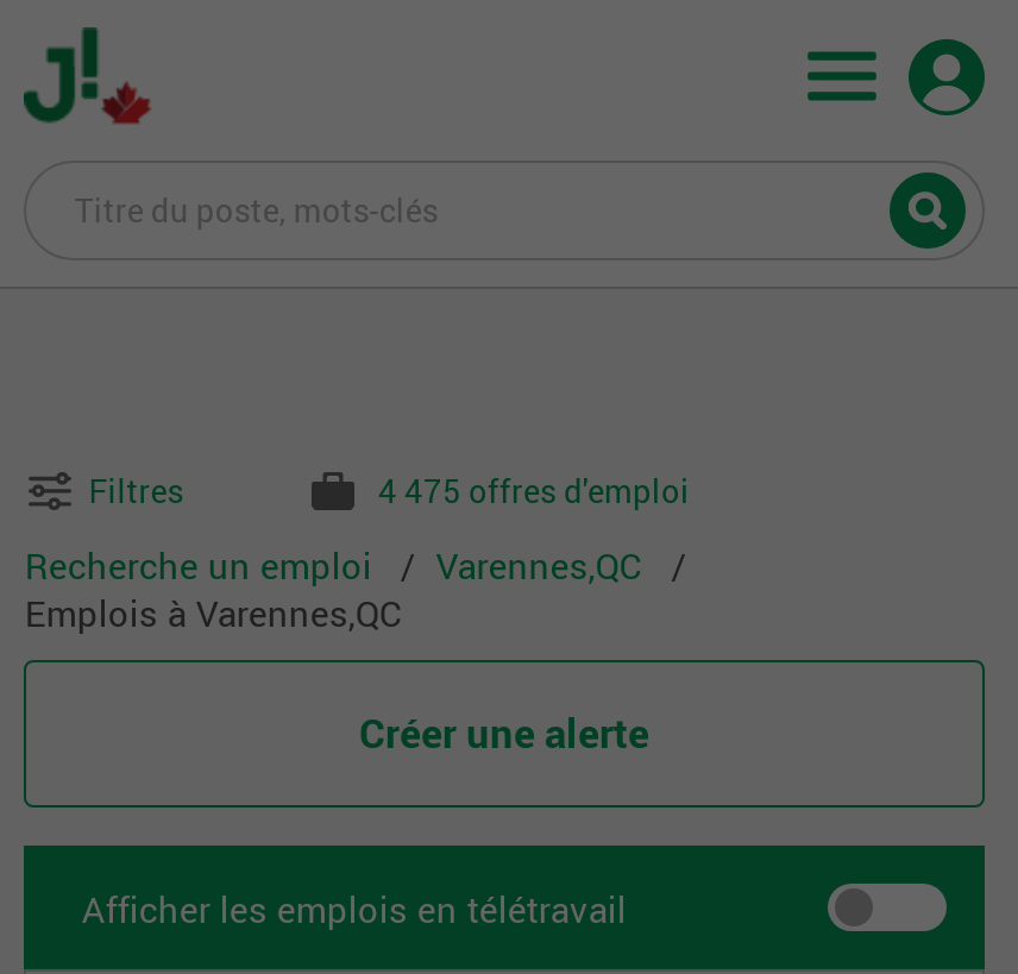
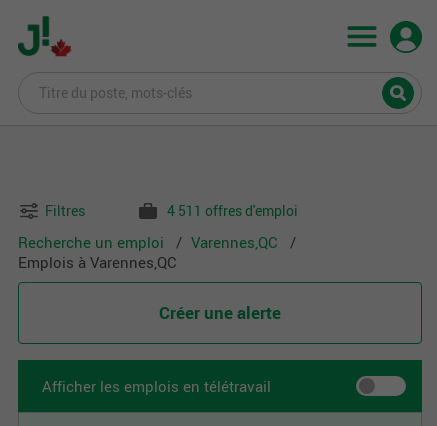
- 4 475 offres d'emploi
+ 4 511 offres d'emploi
